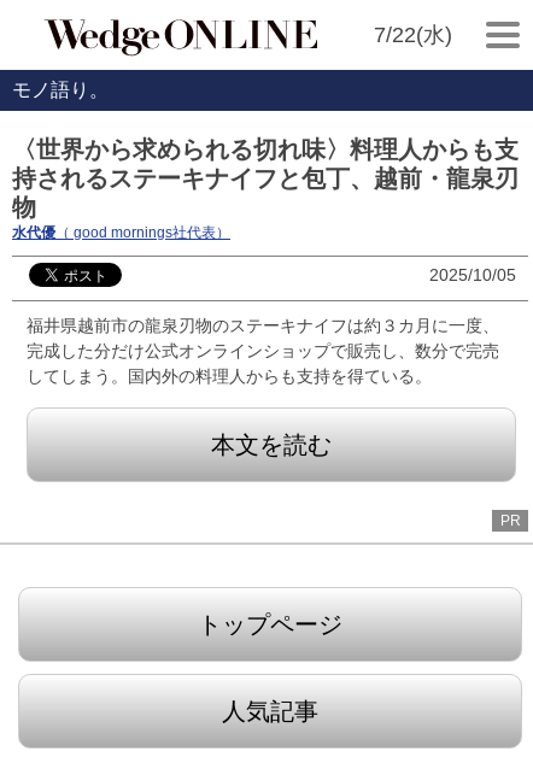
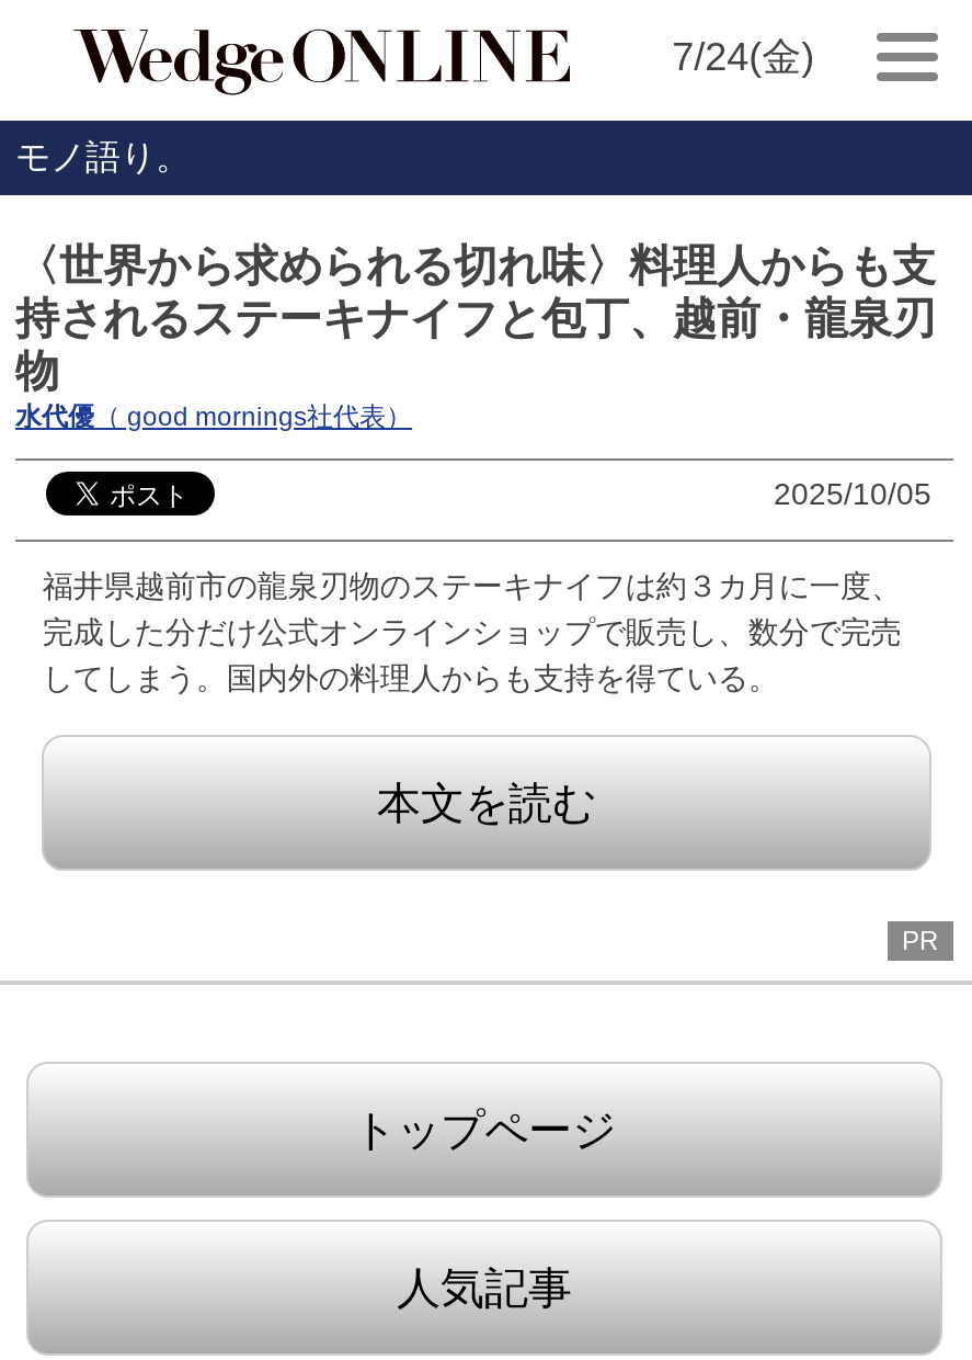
- 7/22(水)
+ 7/24(金)
